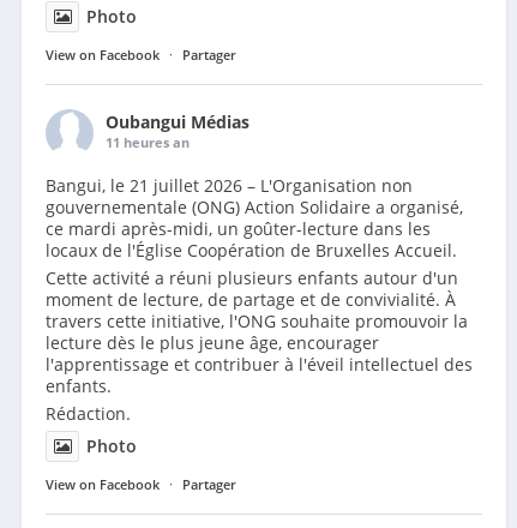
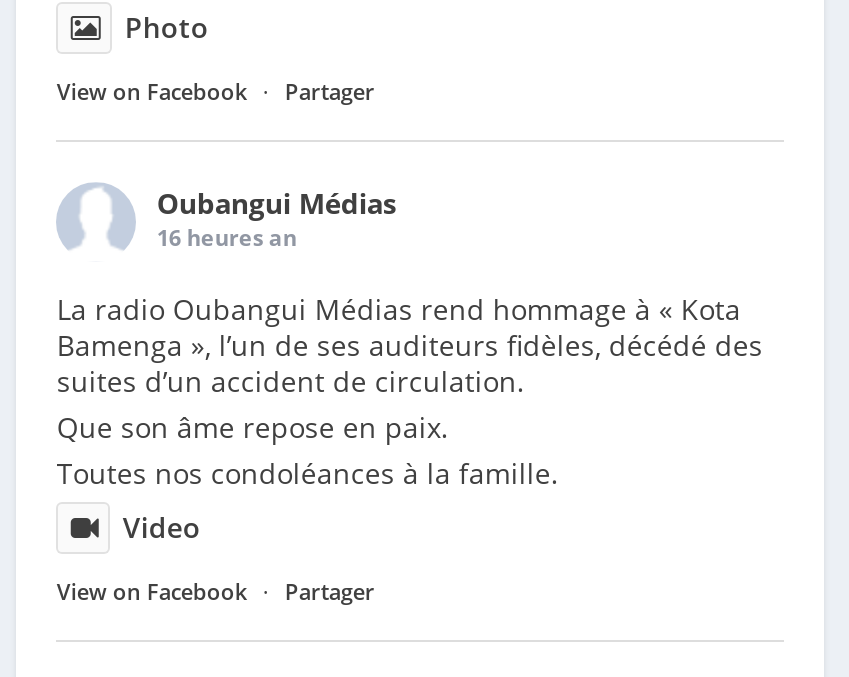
- 11 heures an
+ 16 heures an

- Bangui, le 21 juillet 2026 – L'Organisation non
- gouvernementale (ONG) Action Solidaire a organisé,
- ce mardi après-midi, un goûter-lecture dans les
- locaux de l'Église Coopération de Bruxelles Accueil.
- Cette activité a réuni plusieurs enfants autour d'un
- moment de lecture, de partage et de convivialité. À
- travers cette initiative, l'ONG souhaite promouvoir la
- lecture dès le plus jeune âge, encourager
- l'apprentissage et contribuer à l'éveil intellectuel des
- enfants.
- Rédaction.
- Photo
+ La radio Oubangui Médias rend hommage à « Kota
+ Bamenga », l’un de ses auditeurs fidèles, décédé des
+ suites d’un accident de circulation.
+ Que son âme repose en paix.
+ Toutes nos condoléances à la famille.
+ Video
